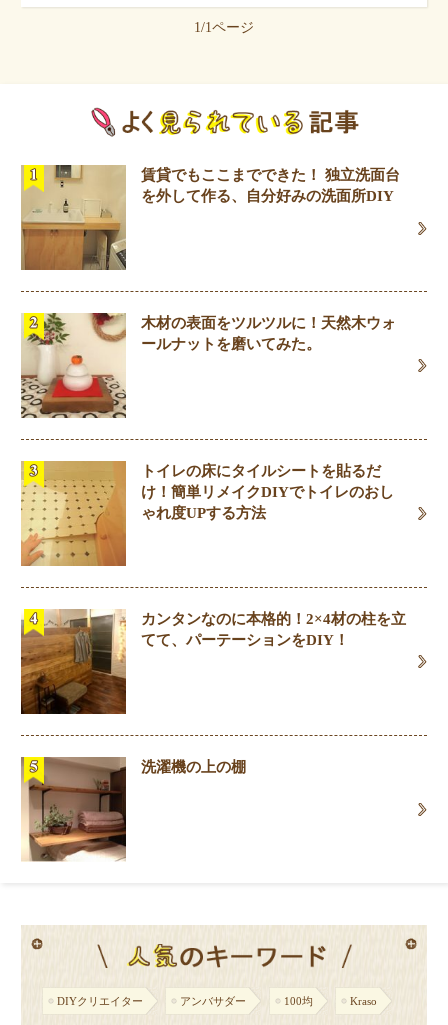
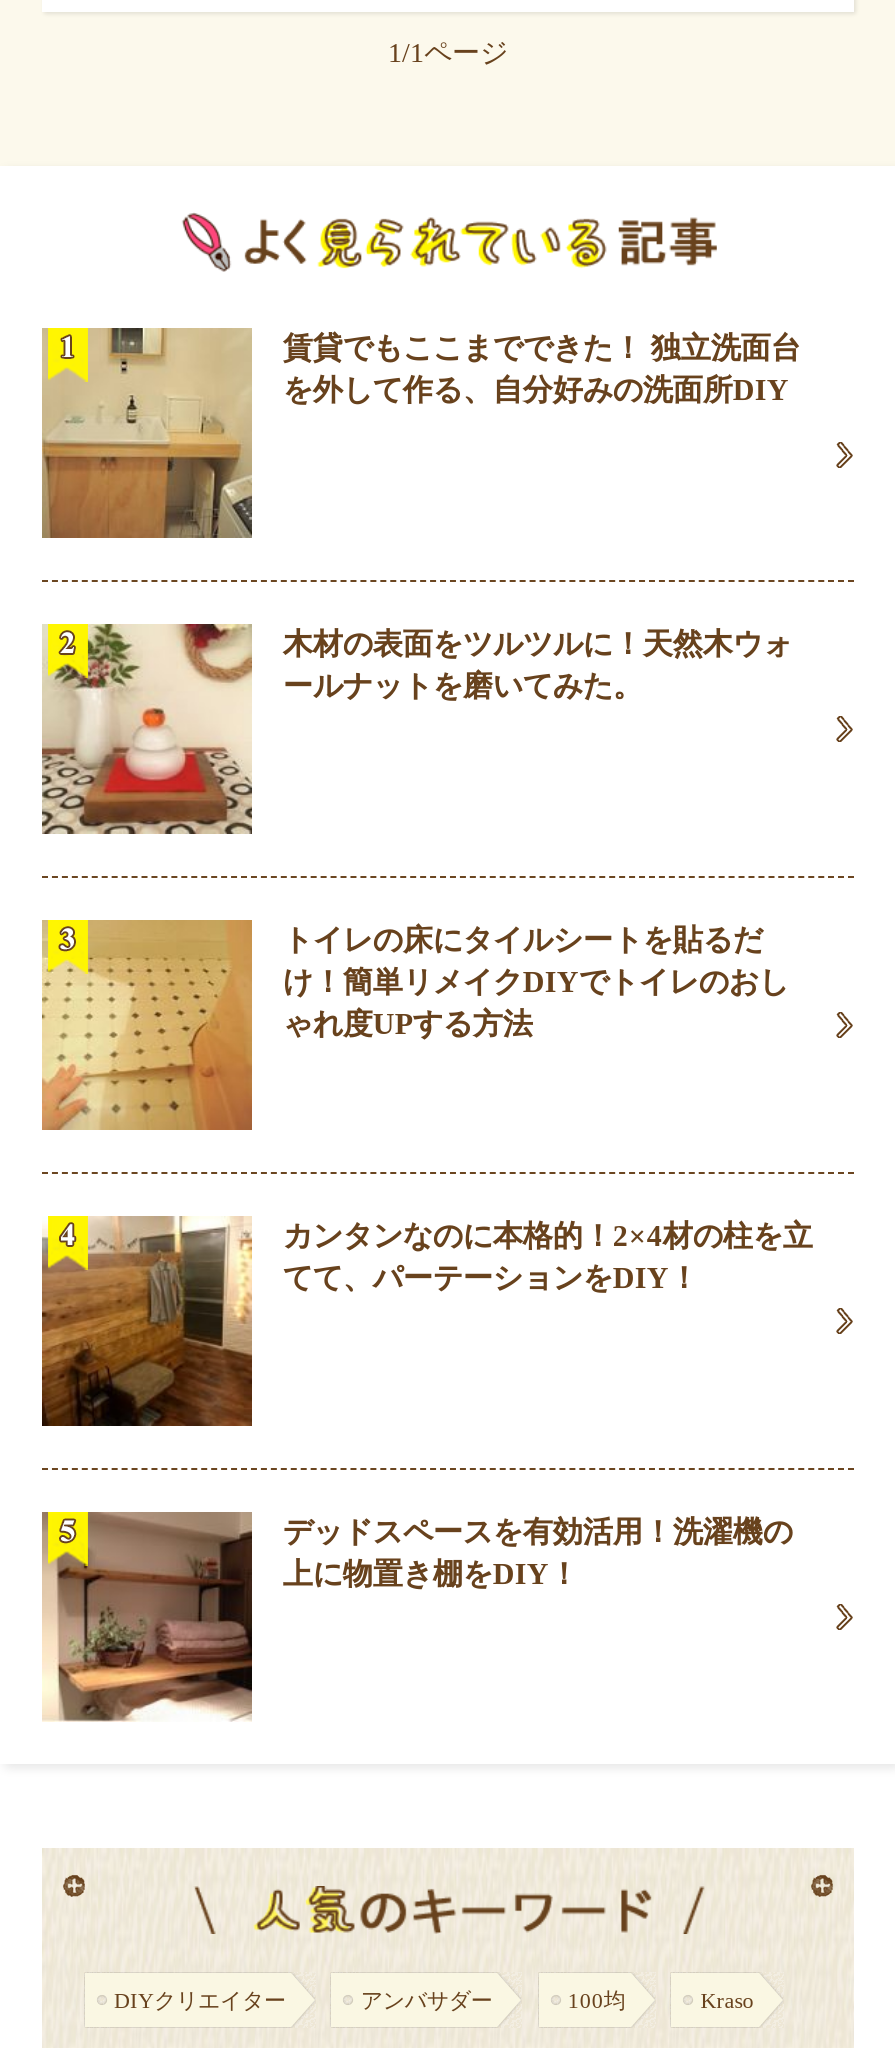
- 洗濯機の上の棚
+ デッドスペースを有効活用！洗濯機の
+ 上に物置き棚をDIY！
